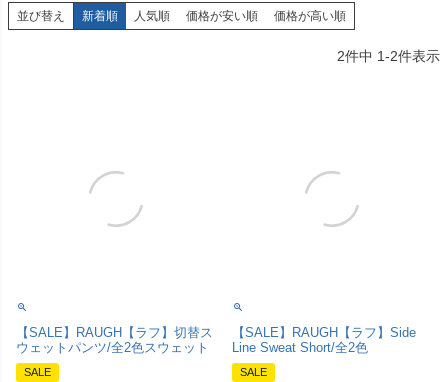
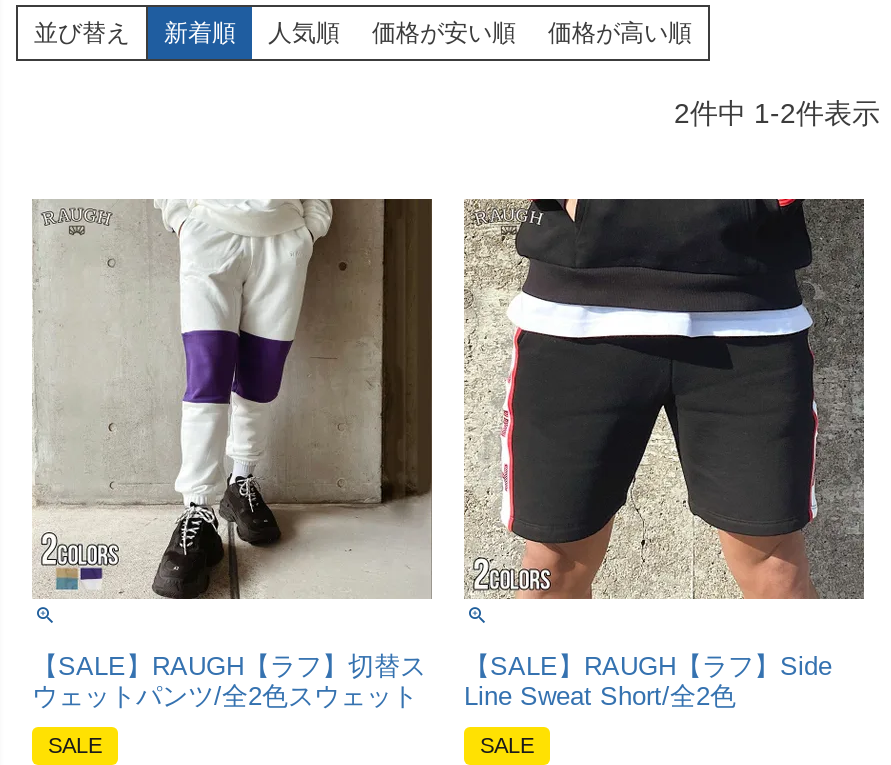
+ [image]

+ [image]
